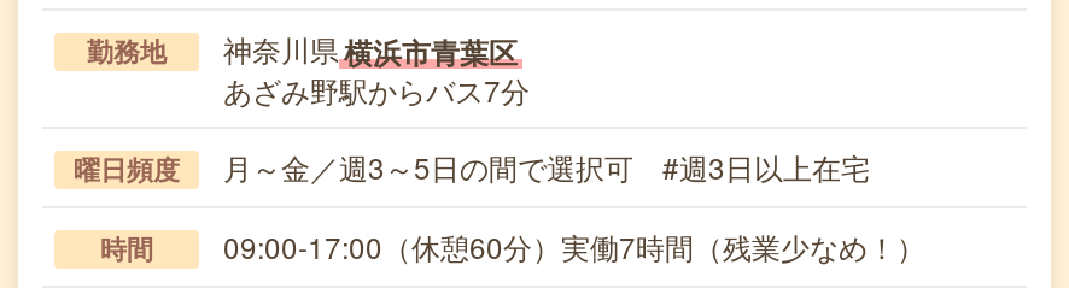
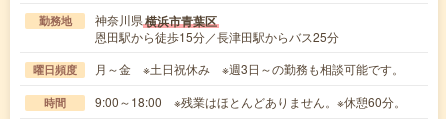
- あざみ野駅からバス7分
+ 恩田駅から徒歩15分／長津田駅からバス25分

- 月～金／週3～5日の間で選択可 #週3日以上在宅
+ 月～金 ※土日祝休み ※週3日～の勤務も相談可能です。

- 09:00-17:00（休憩60分）実働7時間（残業少なめ！）
+ 9:00～18:00 ※残業はほとんどありません。※休憩60分。
